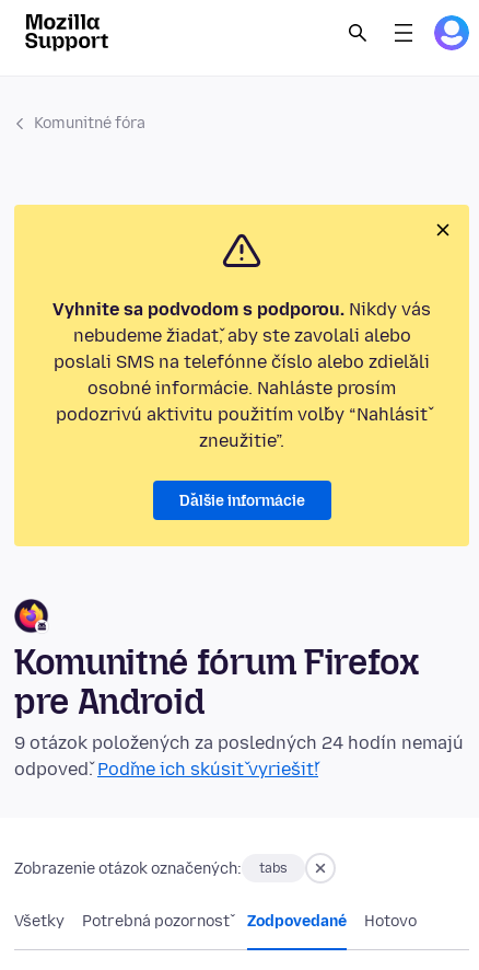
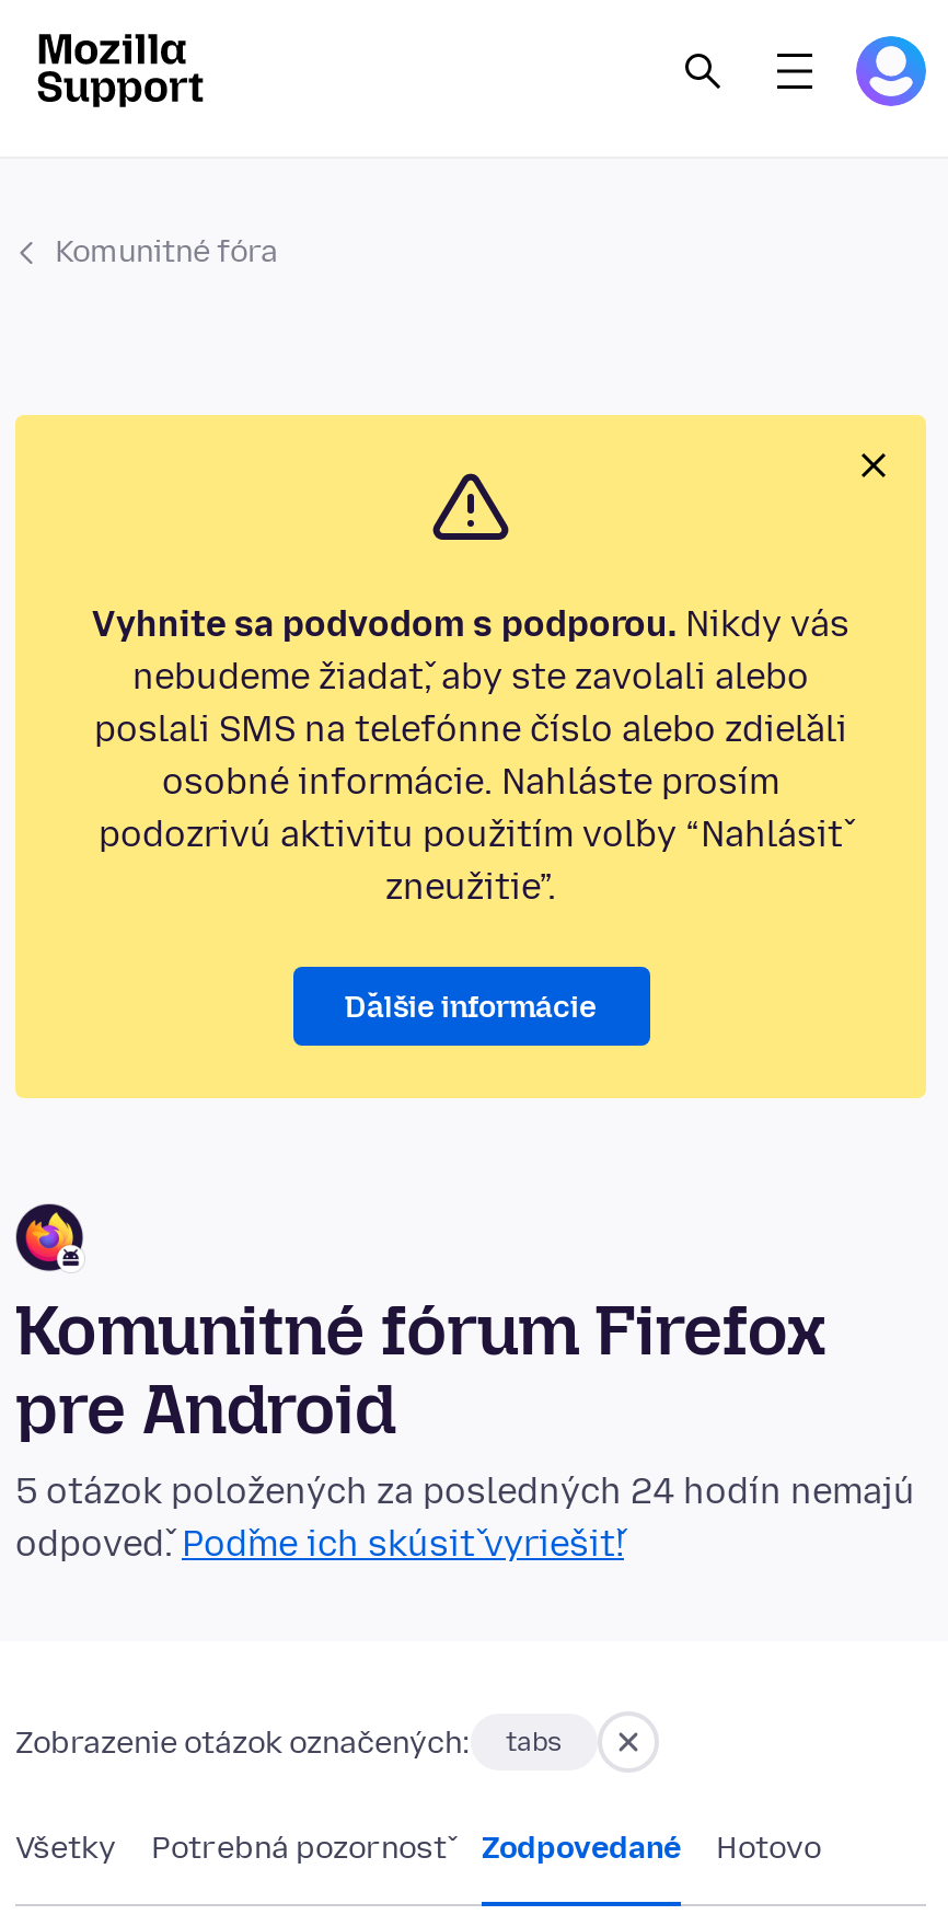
- 9 otázok položených za posledných 24 hodín nemajú
+ 5 otázok položených za posledných 24 hodín nemajú
